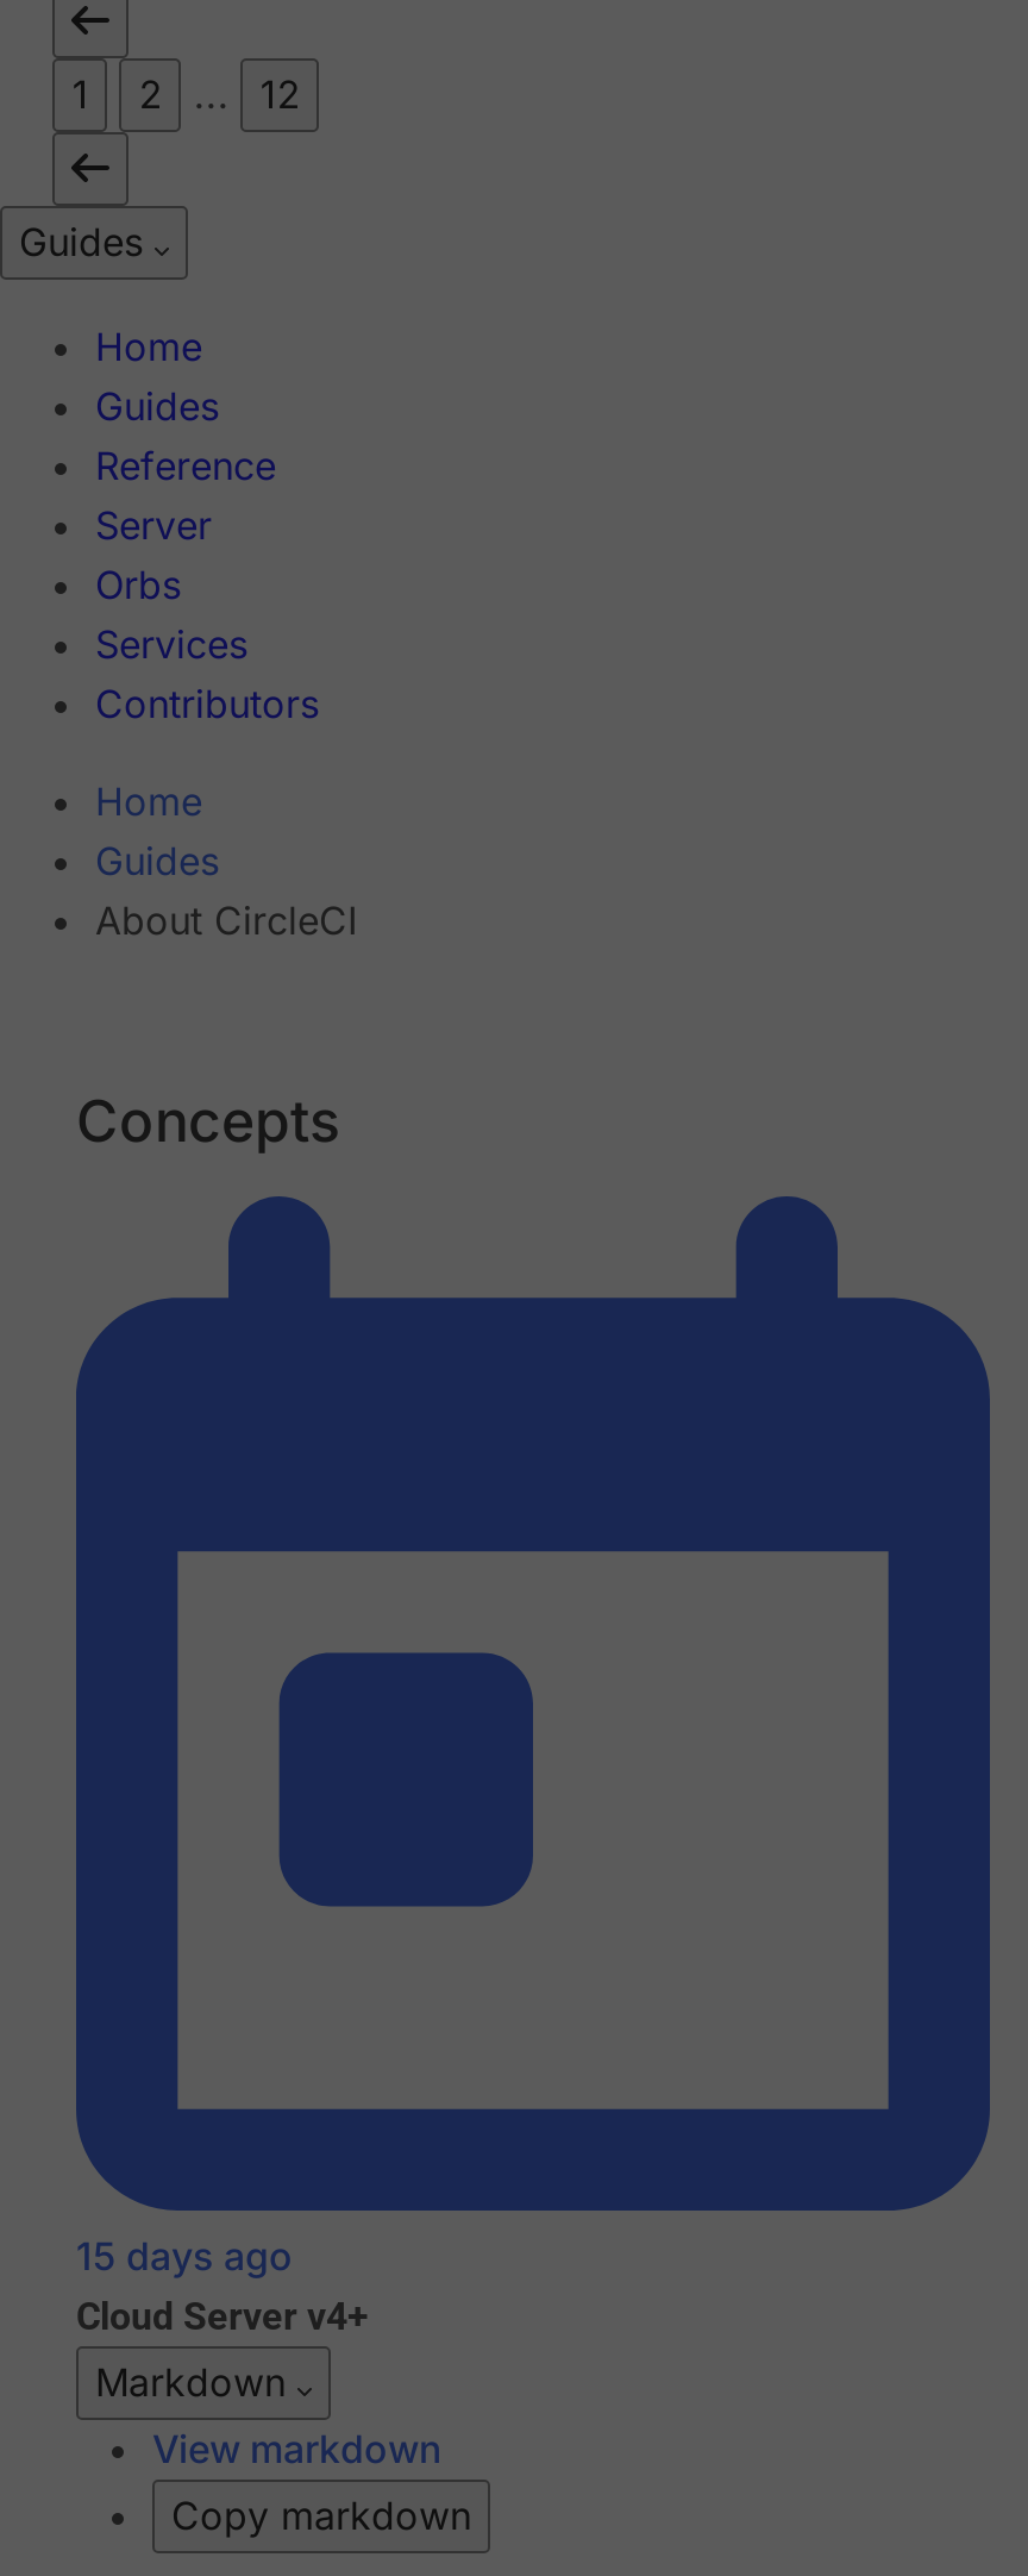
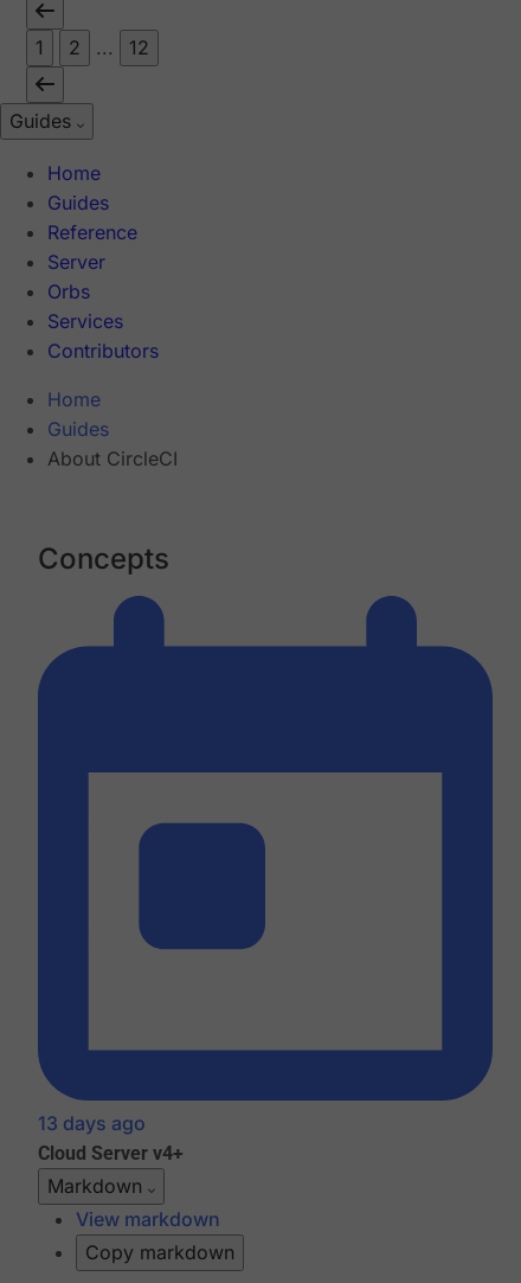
- 15 days ago
+ 13 days ago
